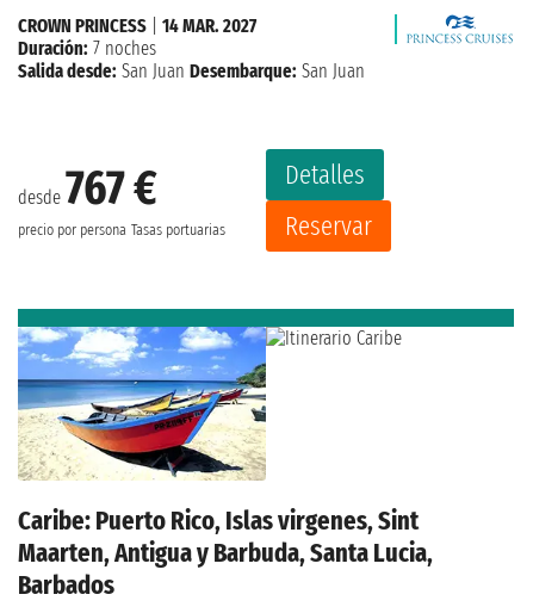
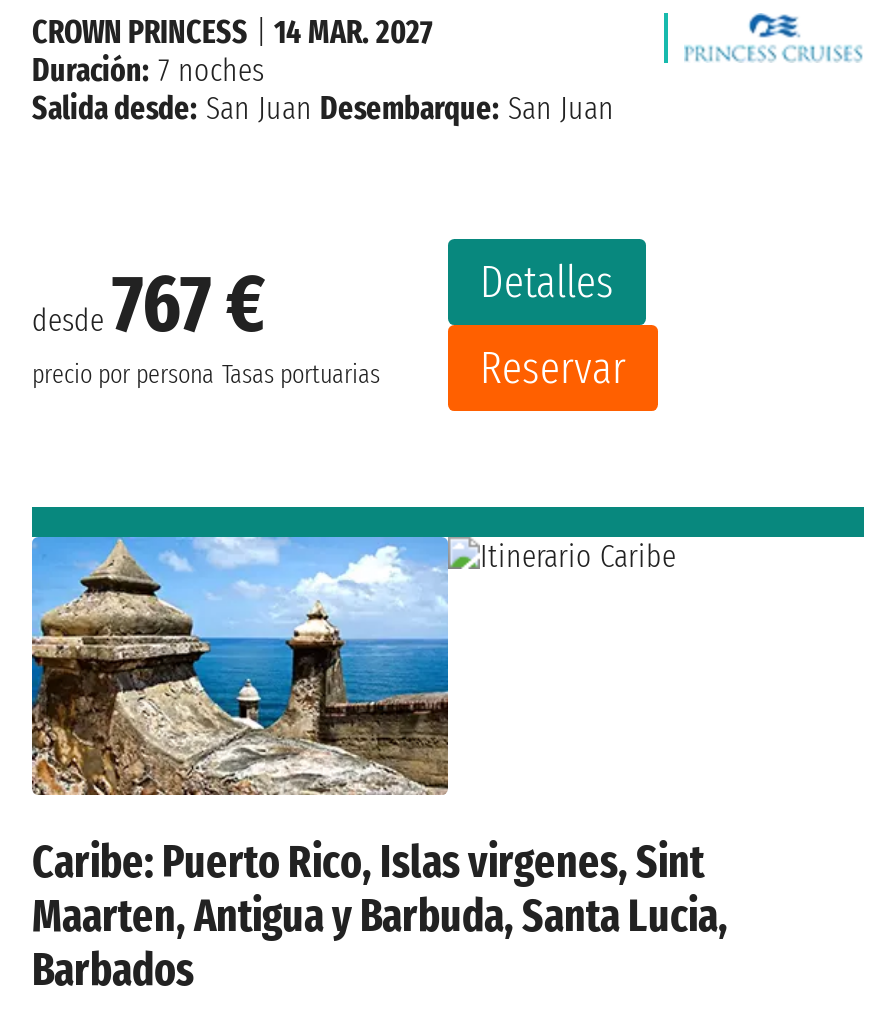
- [image]
+ [image]
